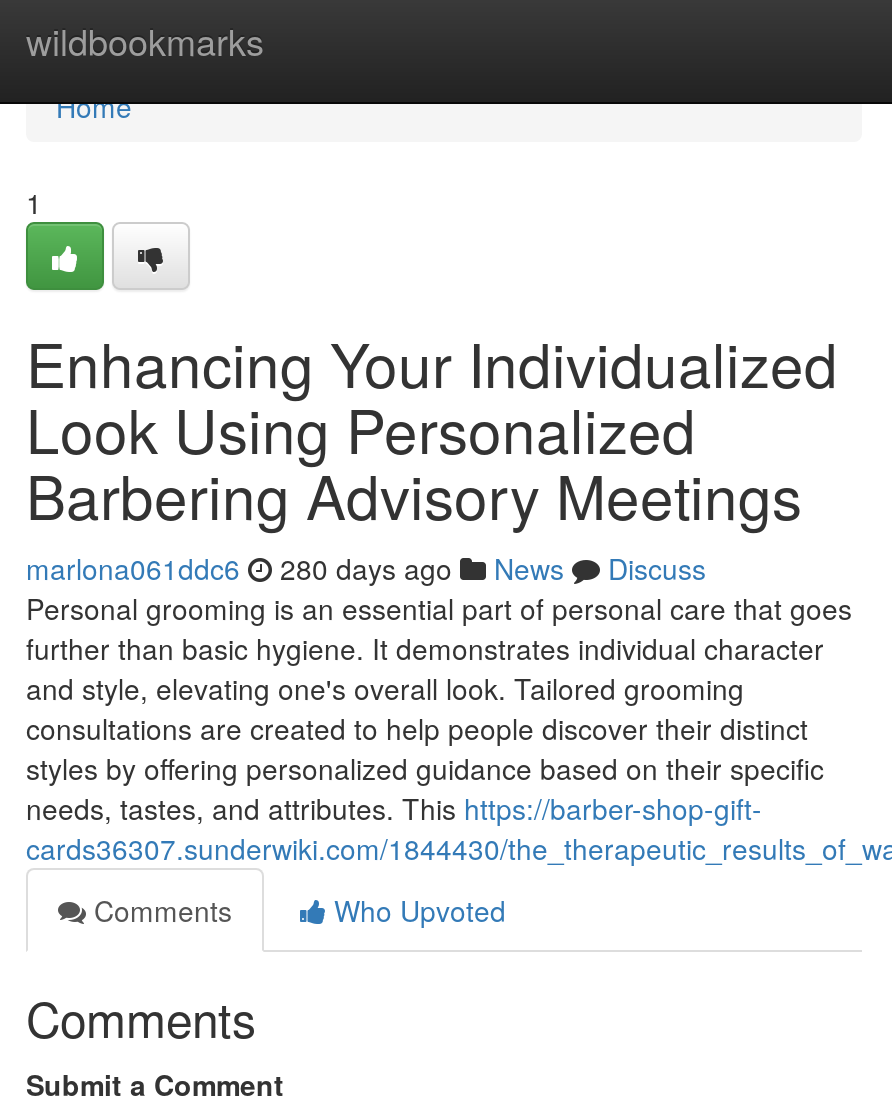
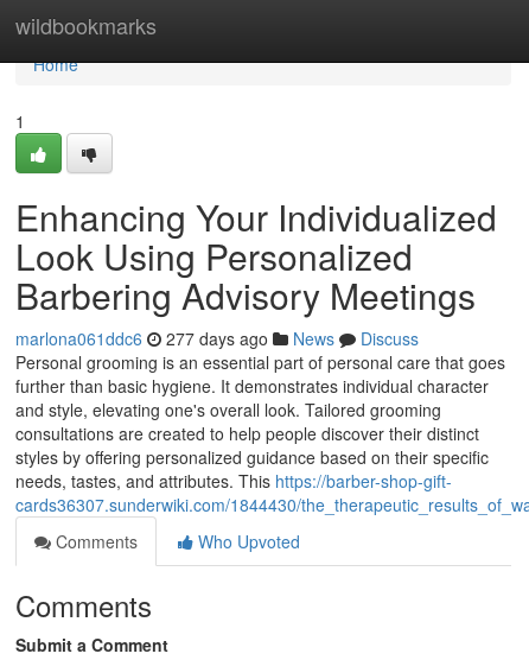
- marlona061ddc6 280 days ago News Discuss
+ marlona061ddc6 277 days ago News Discuss
